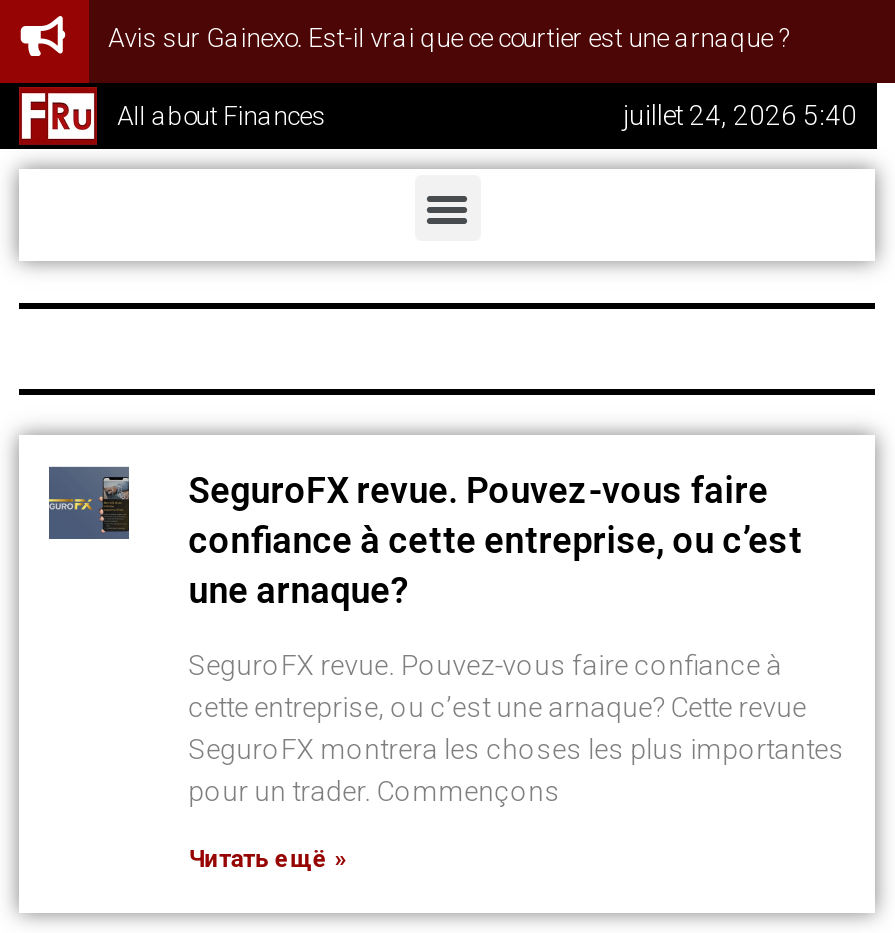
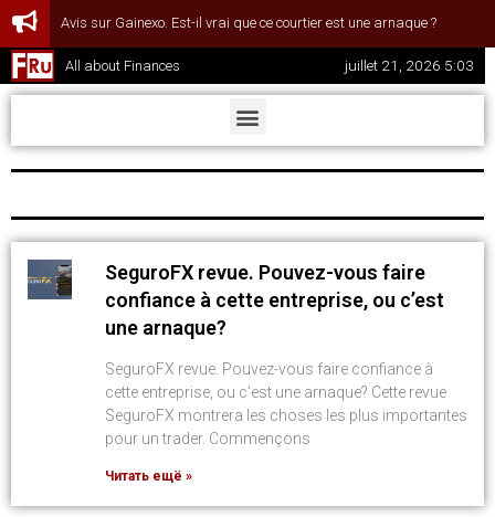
- juillet 24, 2026 5:40
+ juillet 21, 2026 5:03
